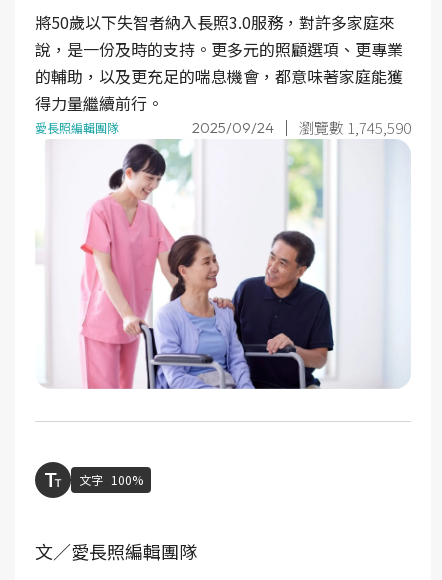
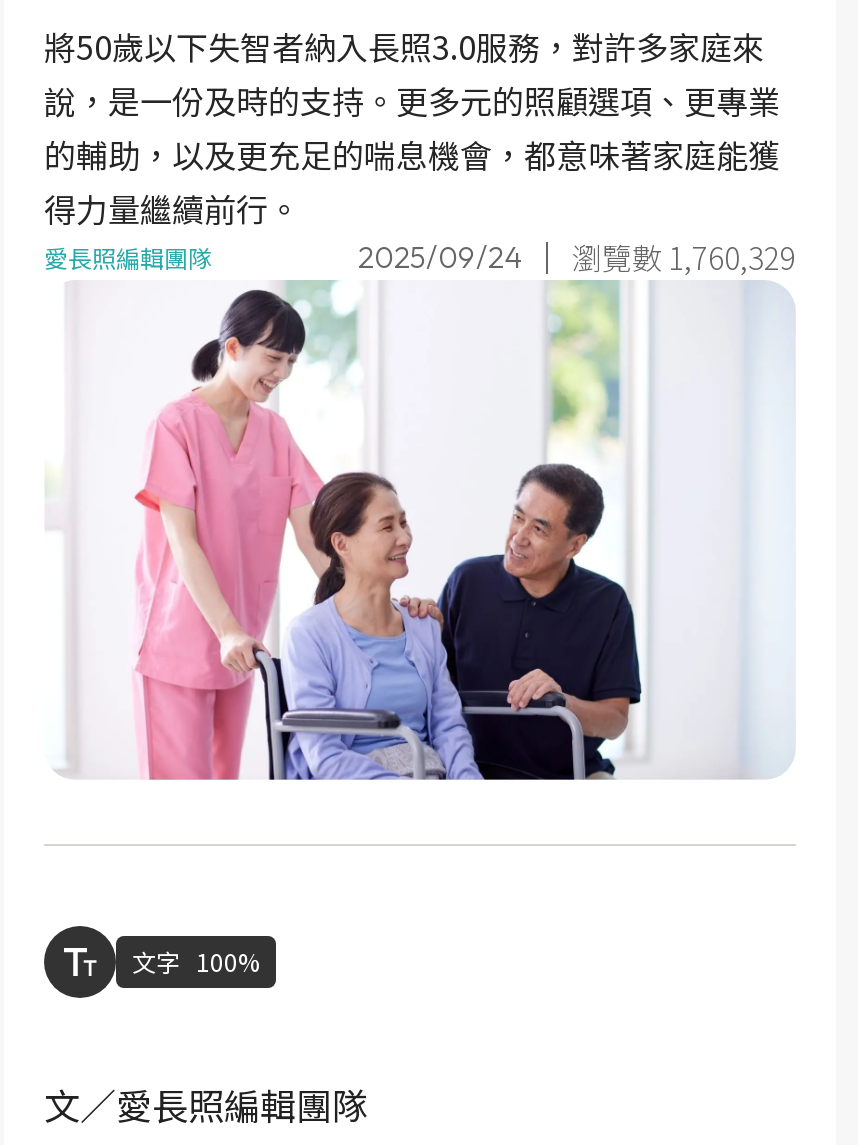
- 2025/09/24 瀏覽數 1,745,590
+ 2025/09/24 瀏覽數 1,760,329
